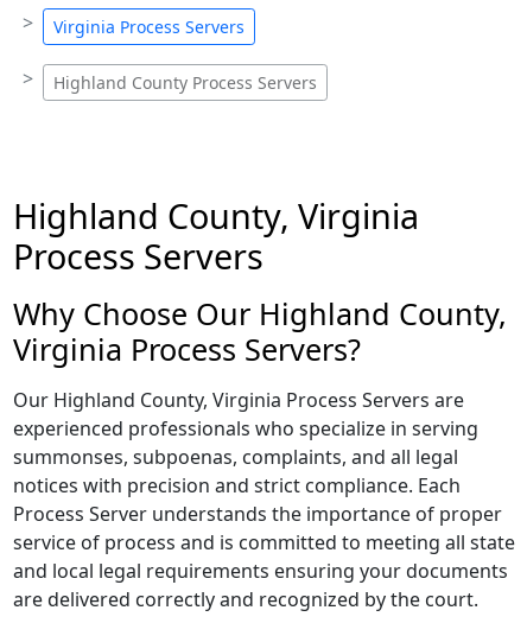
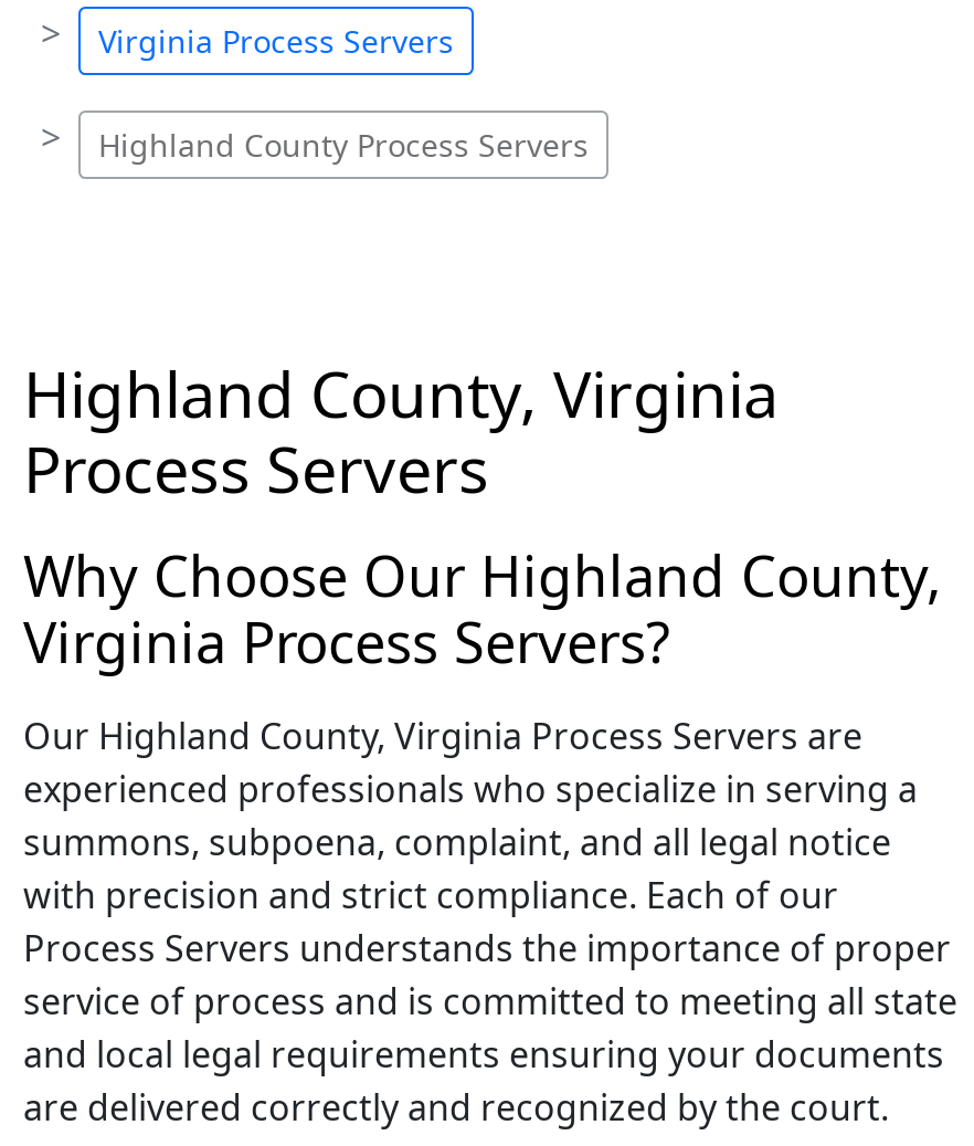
- experienced professionals who specialize in serving
- summonses, subpoenas, complaints, and all legal
- notices with precision and strict compliance. Each
- Process Server understands the importance of proper
+ experienced professionals who specialize in serving a
+ summons, subpoena, complaint, and all legal notice
+ with precision and strict compliance. Each of our
+ Process Servers understands the importance of proper
